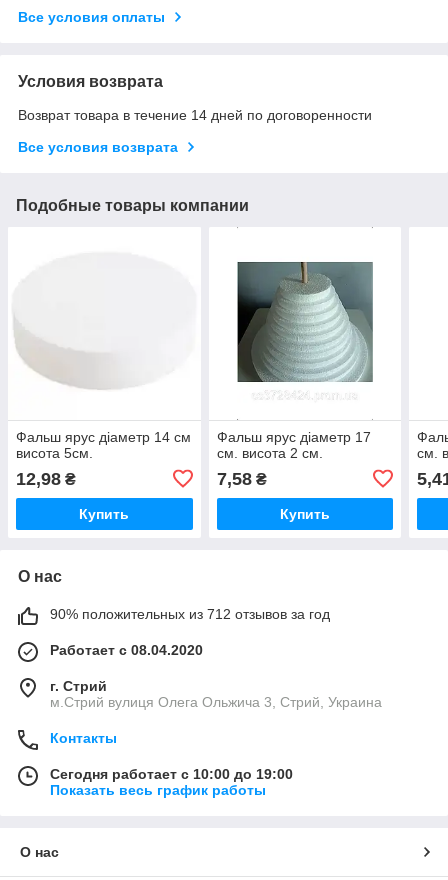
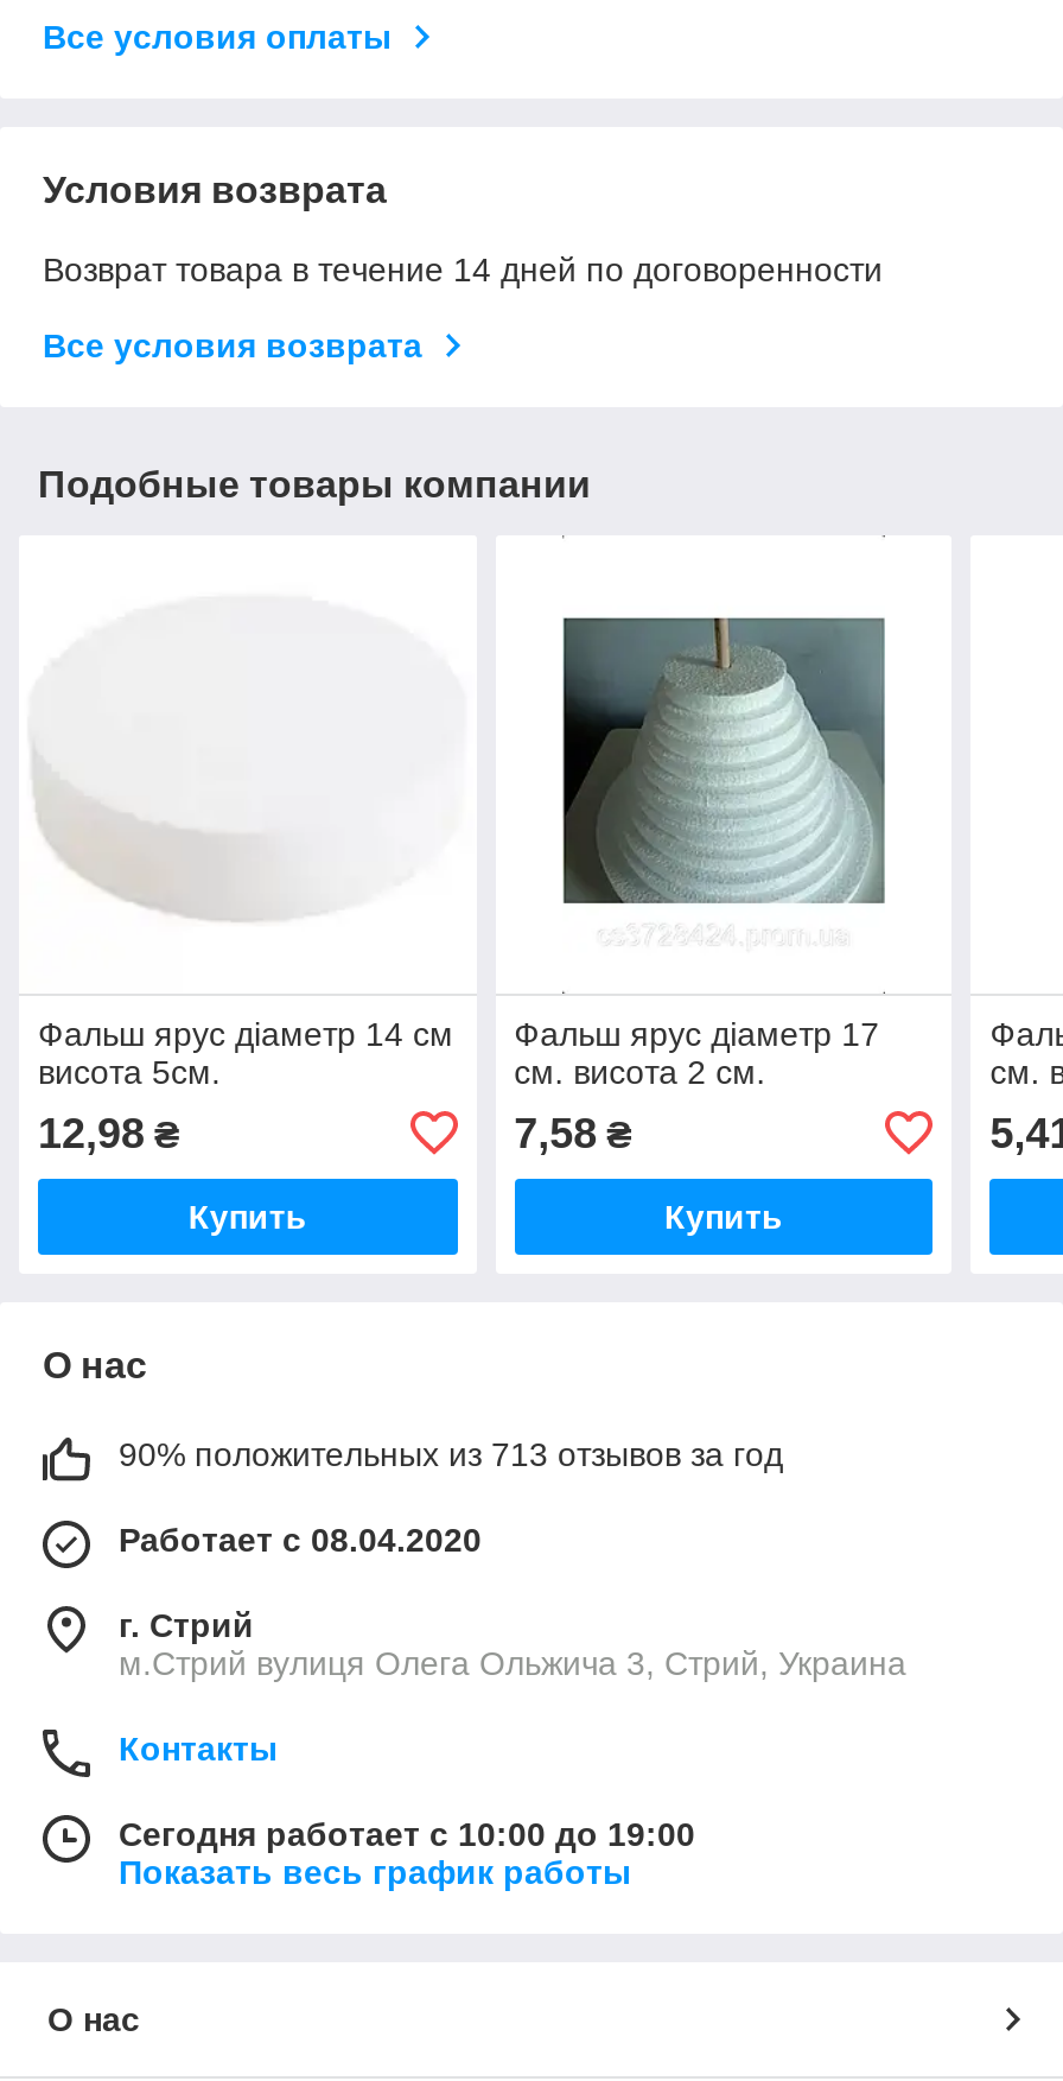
- 90% положительных из 712 отзывов за год
+ 90% положительных из 713 отзывов за год
